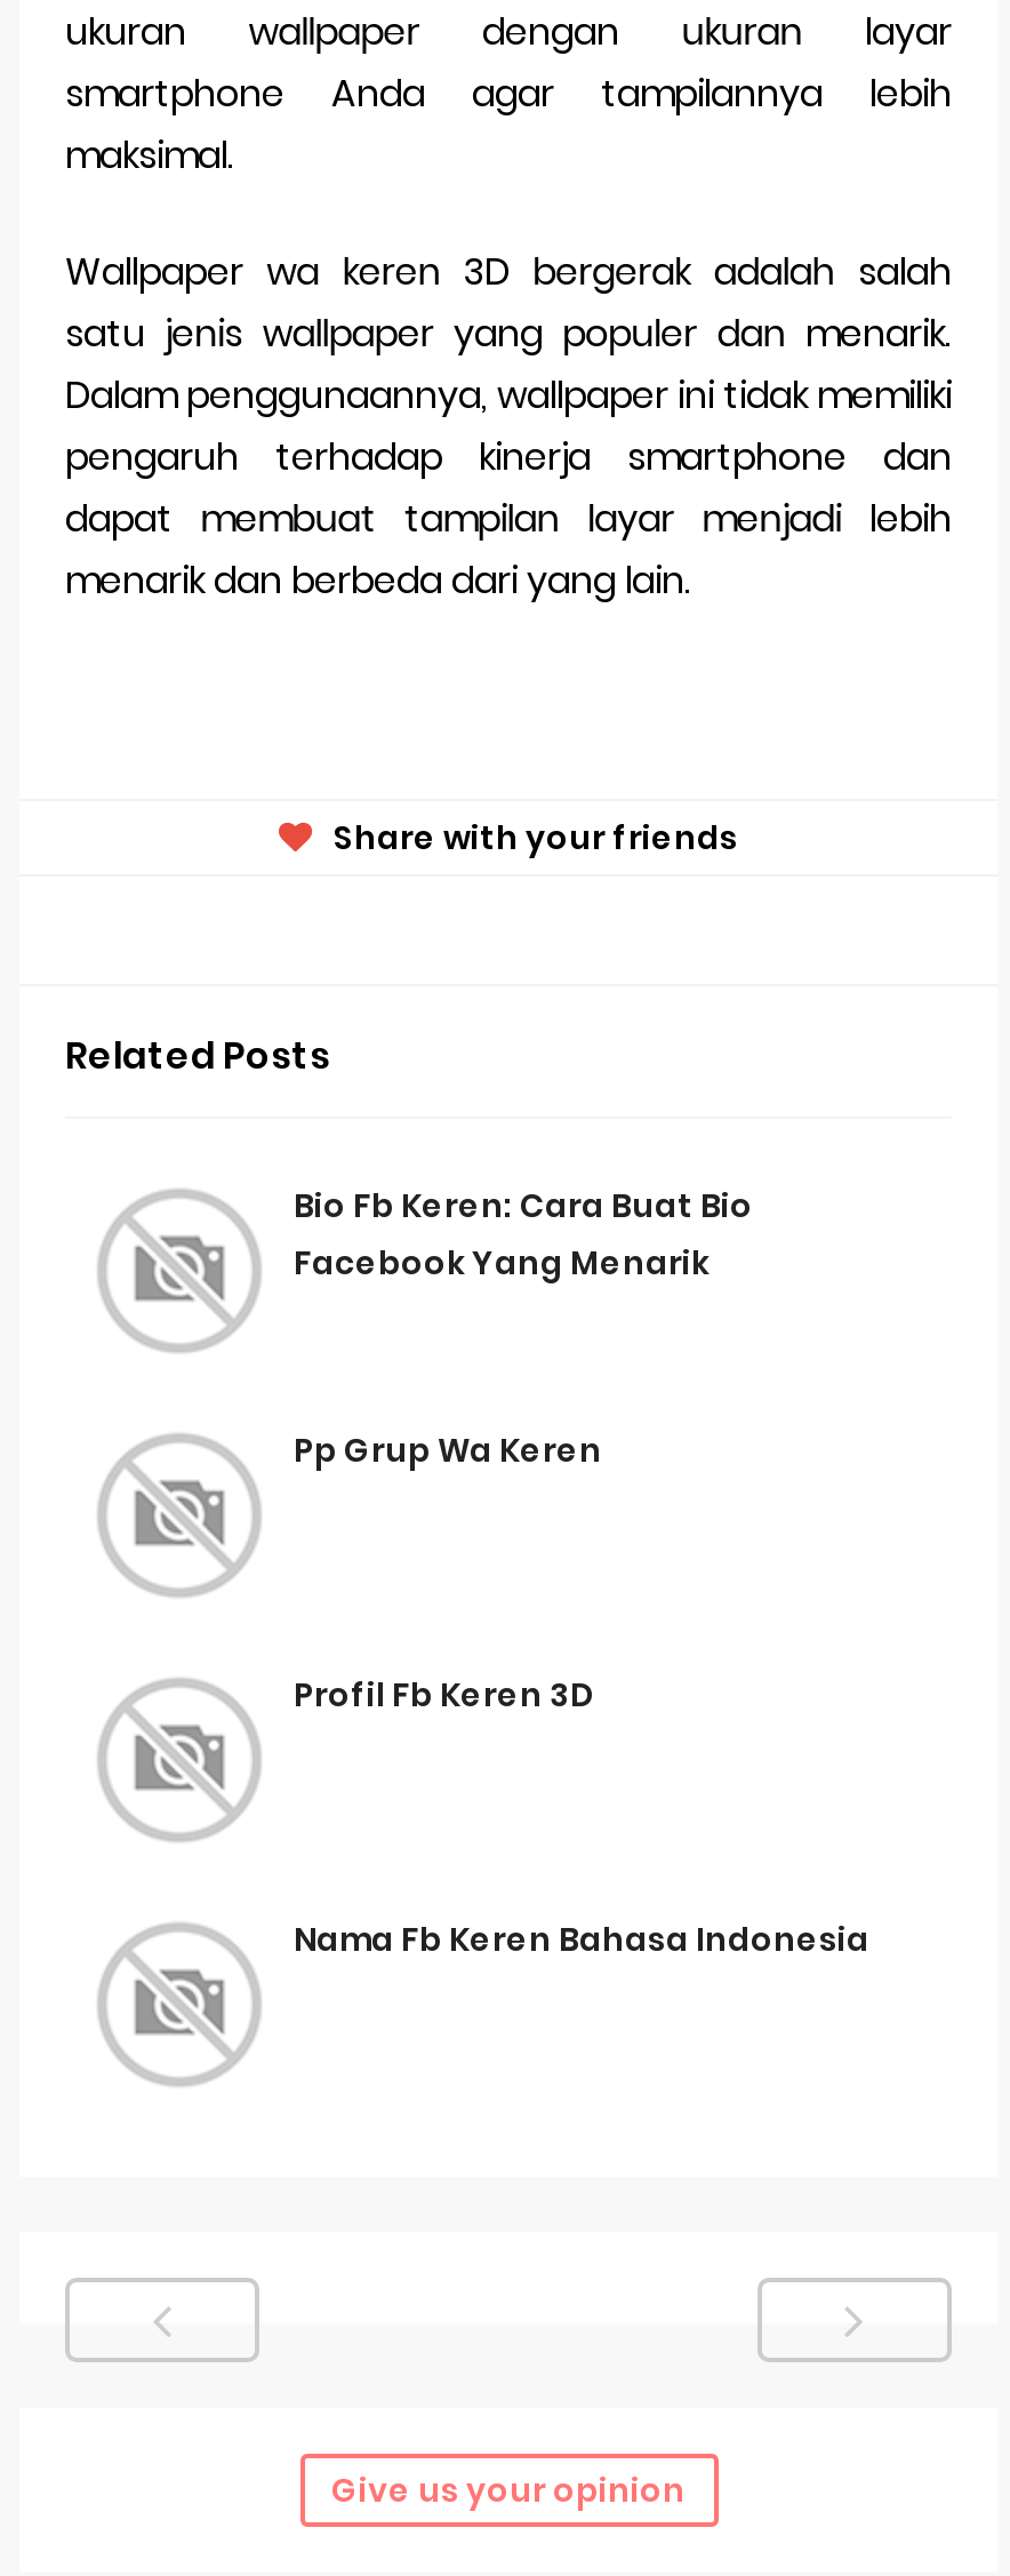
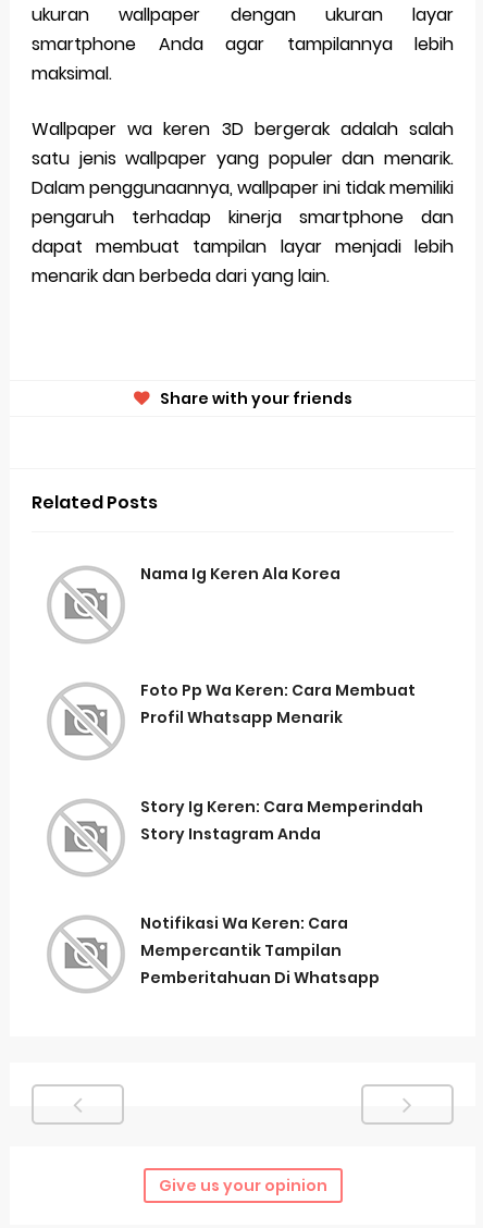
- Bio Fb Keren: Cara Buat Bio
- Facebook Yang Menarik
+ Nama Ig Keren Ala Korea

- Pp Grup Wa Keren
+ Foto Pp Wa Keren: Cara Membuat
+ Profil Whatsapp Menarik

- Profil Fb Keren 3D
+ Story Ig Keren: Cara Memperindah
+ Story Instagram Anda

- Nama Fb Keren Bahasa Indonesia
+ Notifikasi Wa Keren: Cara
+ Mempercantik Tampilan
+ Pemberitahuan Di Whatsapp
